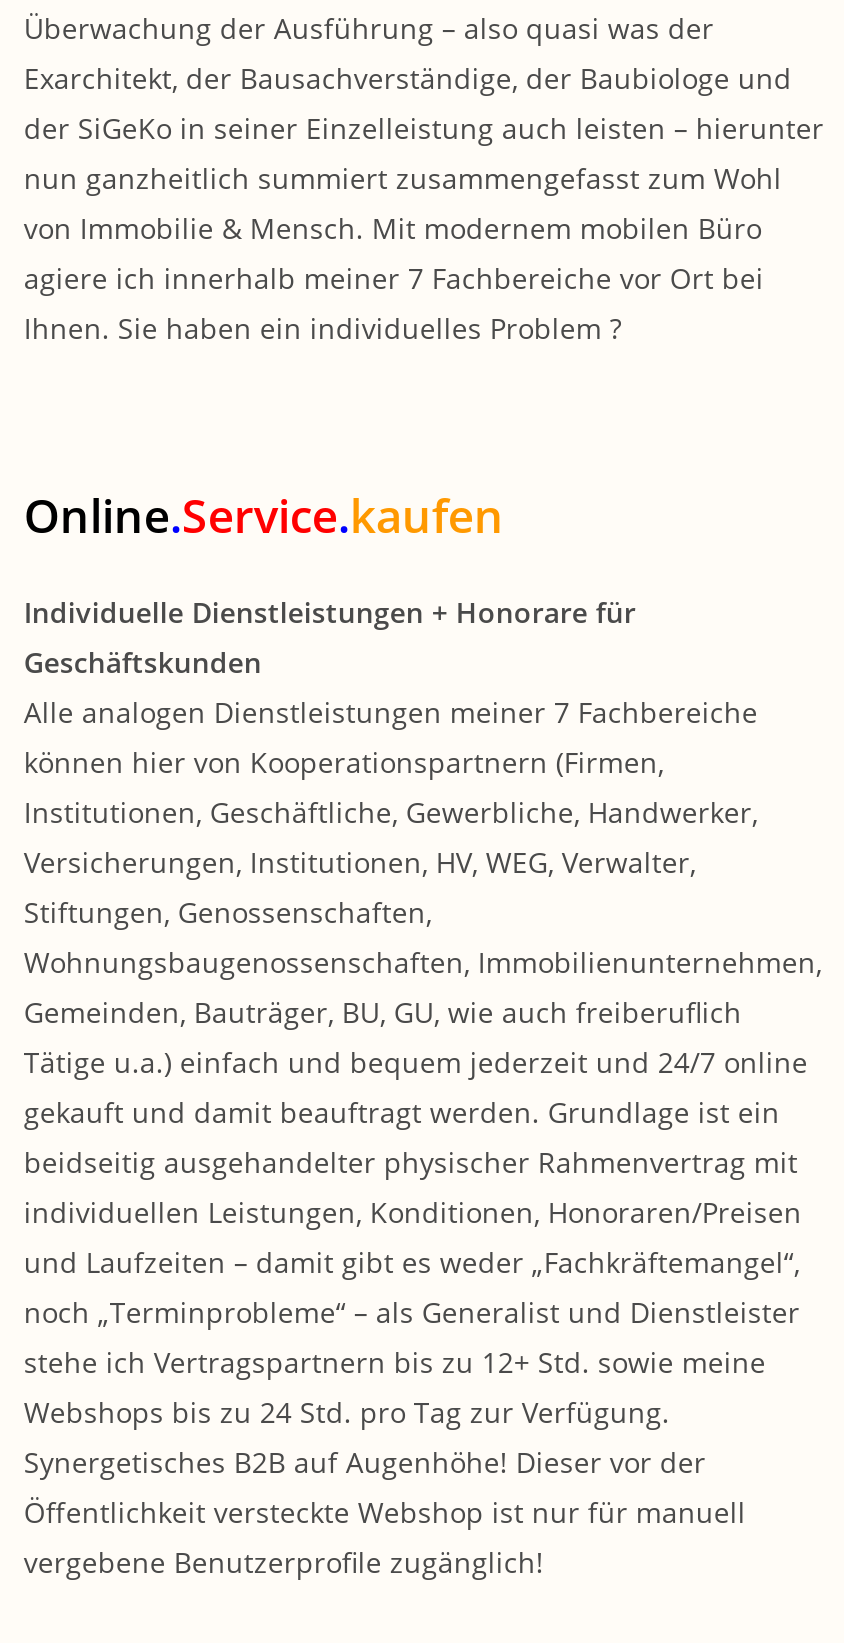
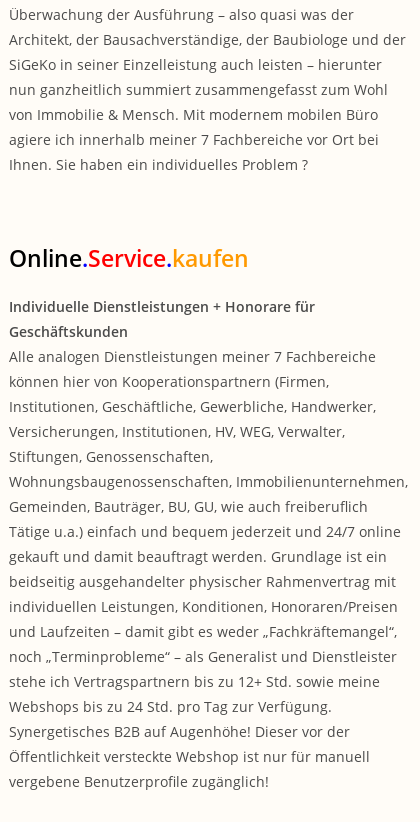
- Exarchitekt, der Bausachverständige, der Baubiologe und
- der SiGeKo in seiner Einzelleistung auch leisten – hierunter
+ Architekt, der Bausachverständige, der Baubiologe und der
+ SiGeKo in seiner Einzelleistung auch leisten – hierunter
